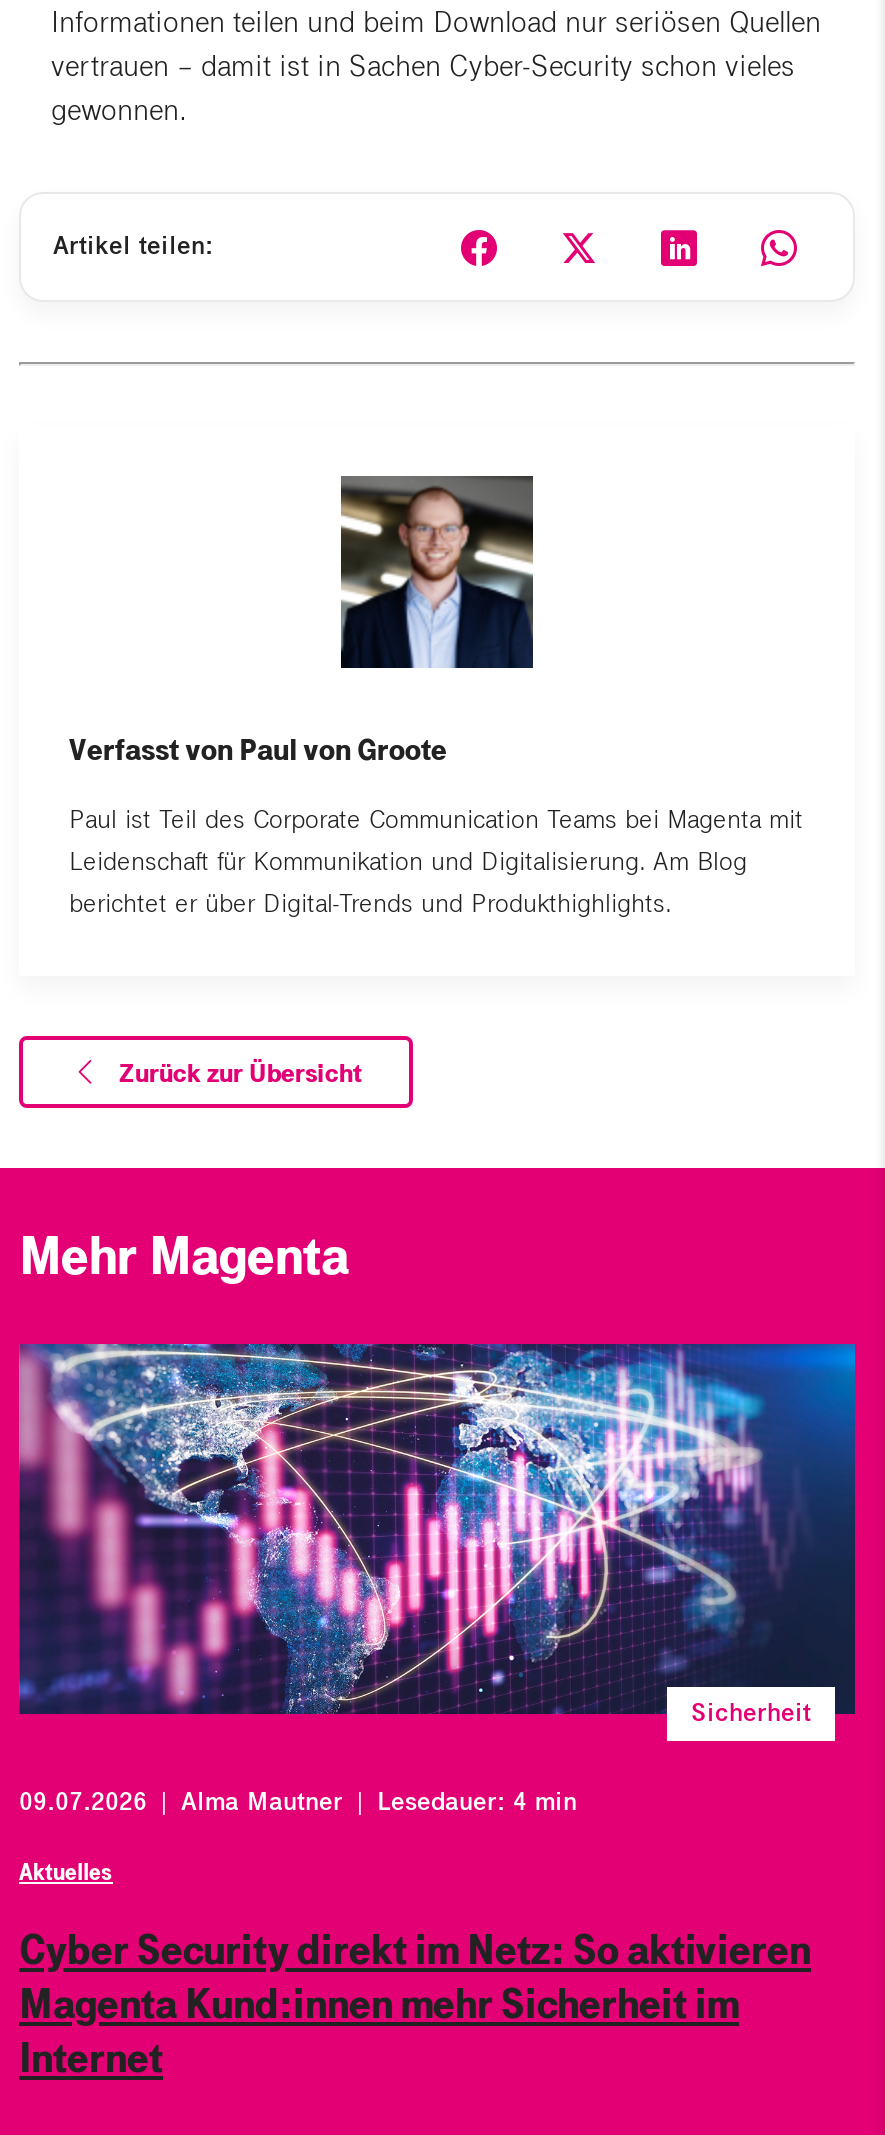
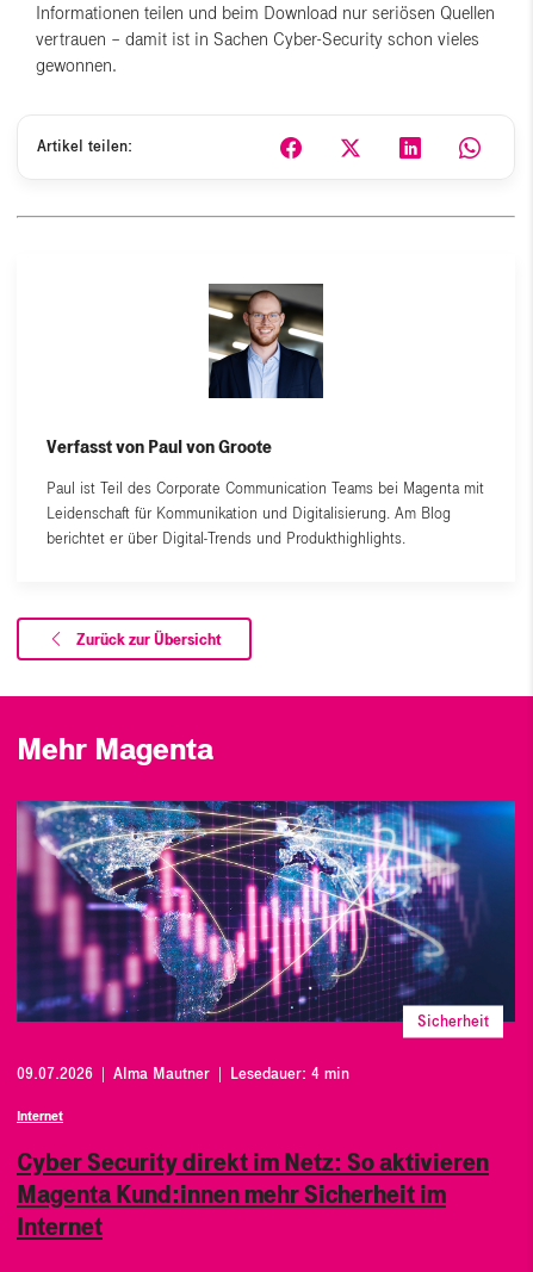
- Aktuelles
+ Internet
